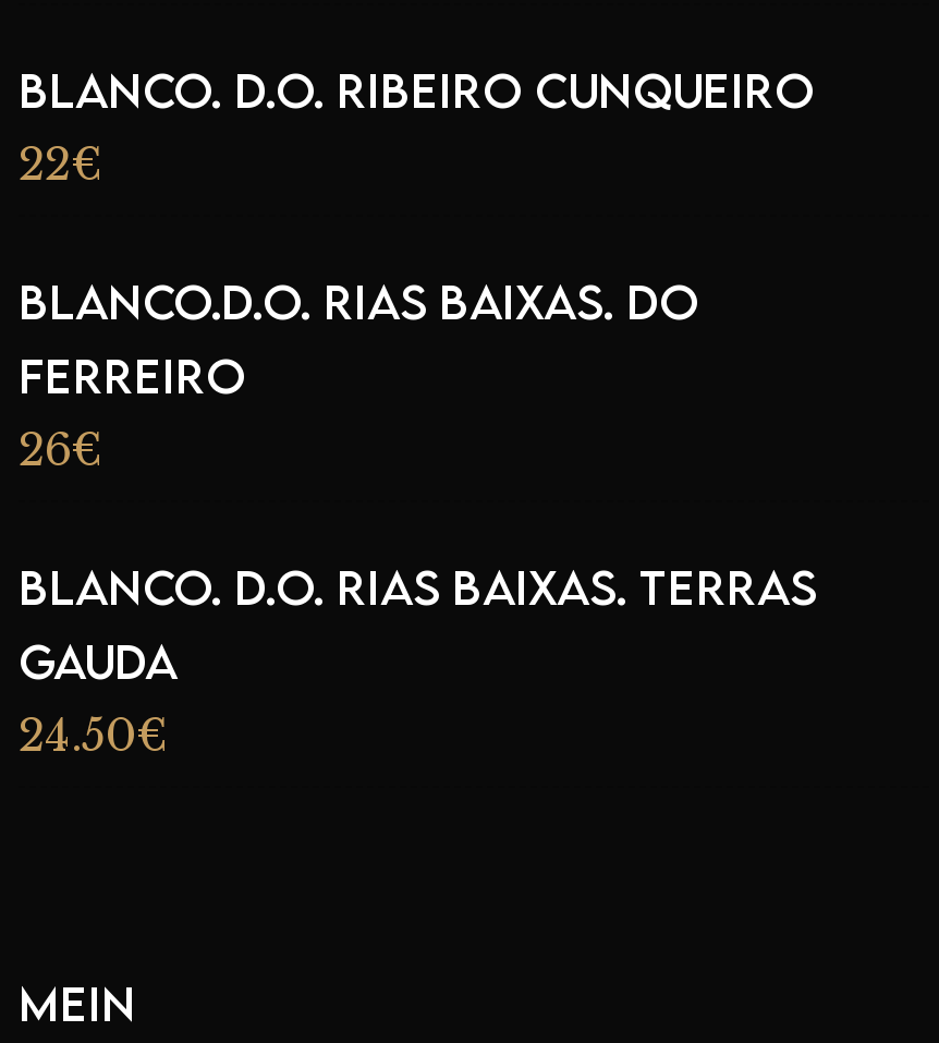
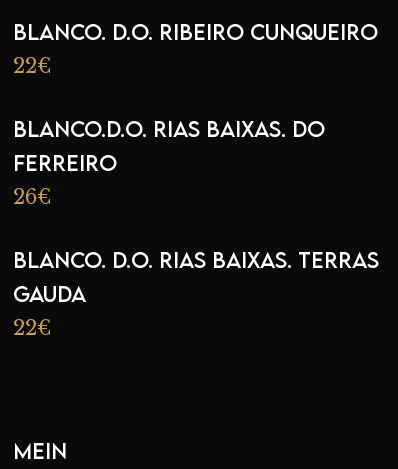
- 24.50€
+ 22€
